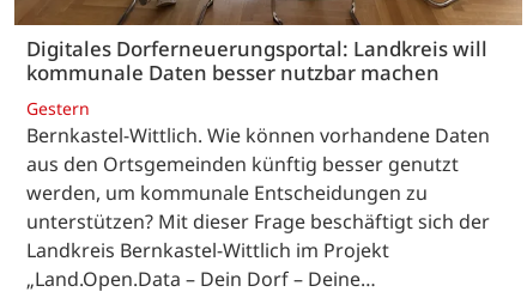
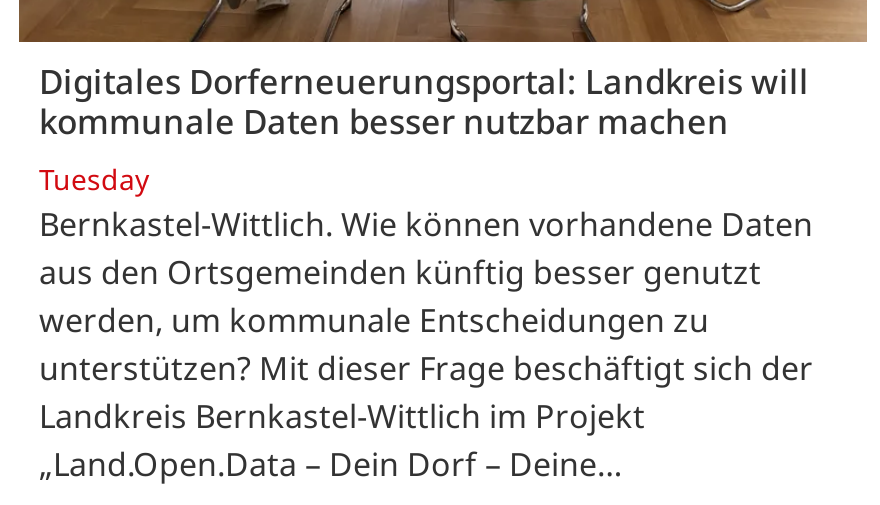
- Gestern
+ Tuesday
